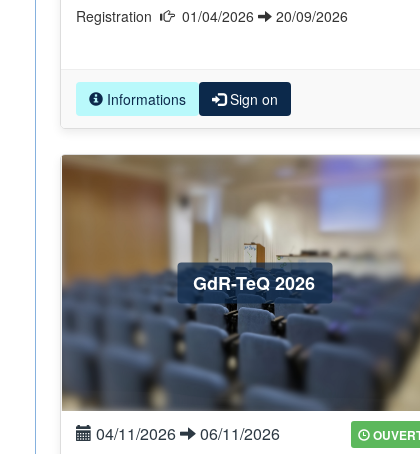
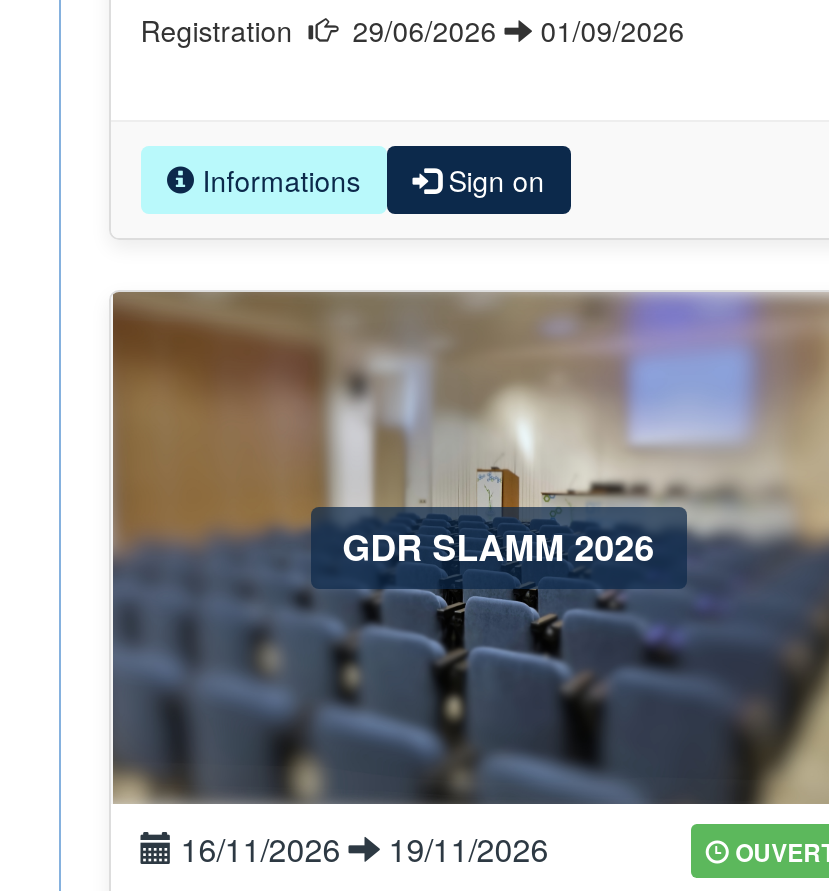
- 01/04/2026
+ 29/06/2026

- 20/09/2026
+ 01/09/2026

- GdR-TeQ 2026
+ GDR SLAMM 2026

- 04/11/2026
- 06/11/2026
+ 16/11/2026
+ 19/11/2026
